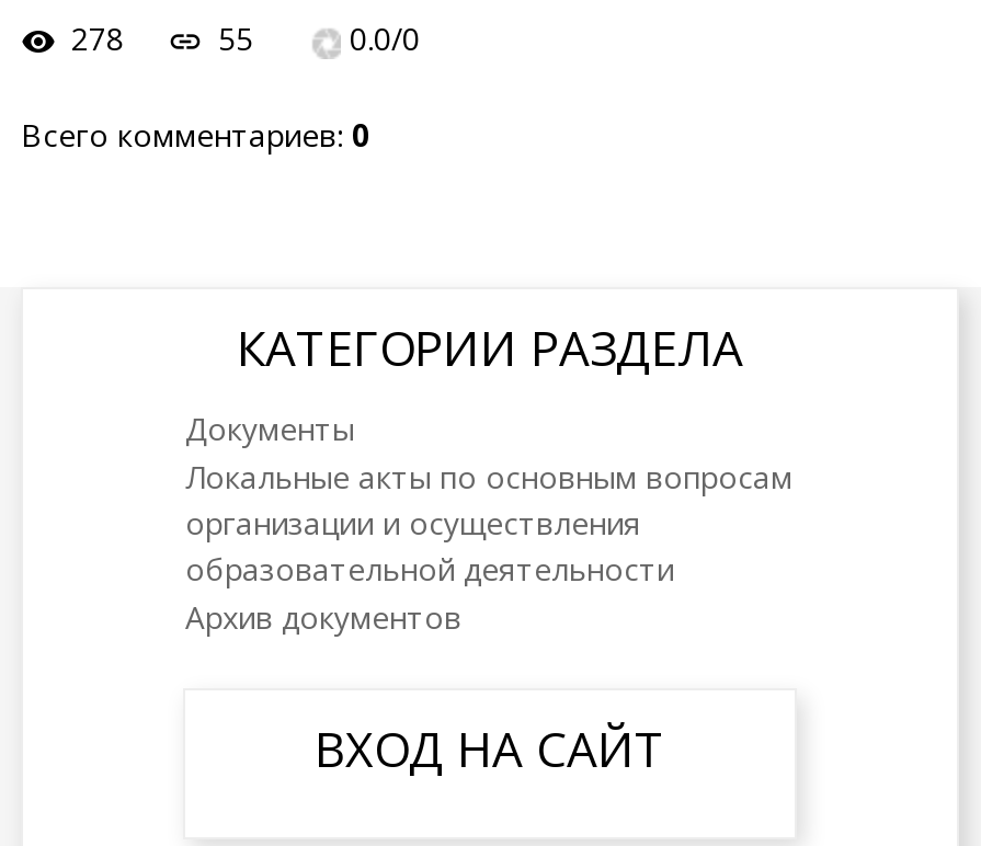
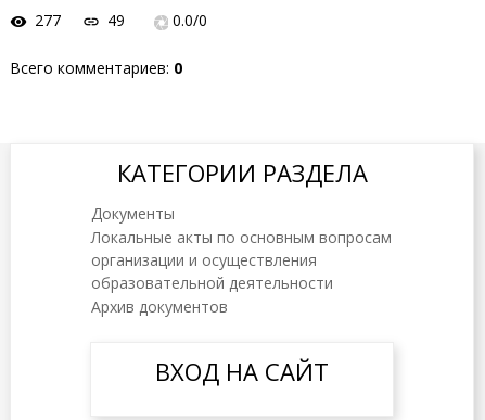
- 278
+ 277

- 55
+ 49
